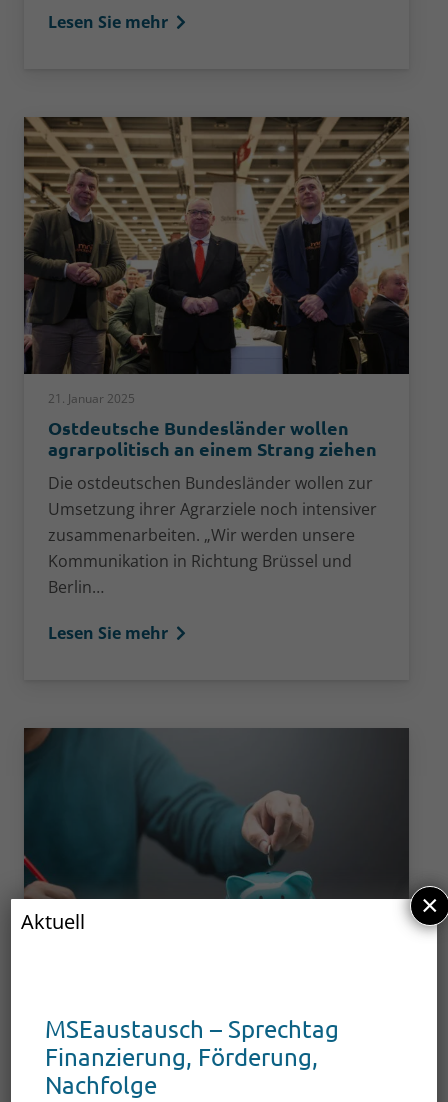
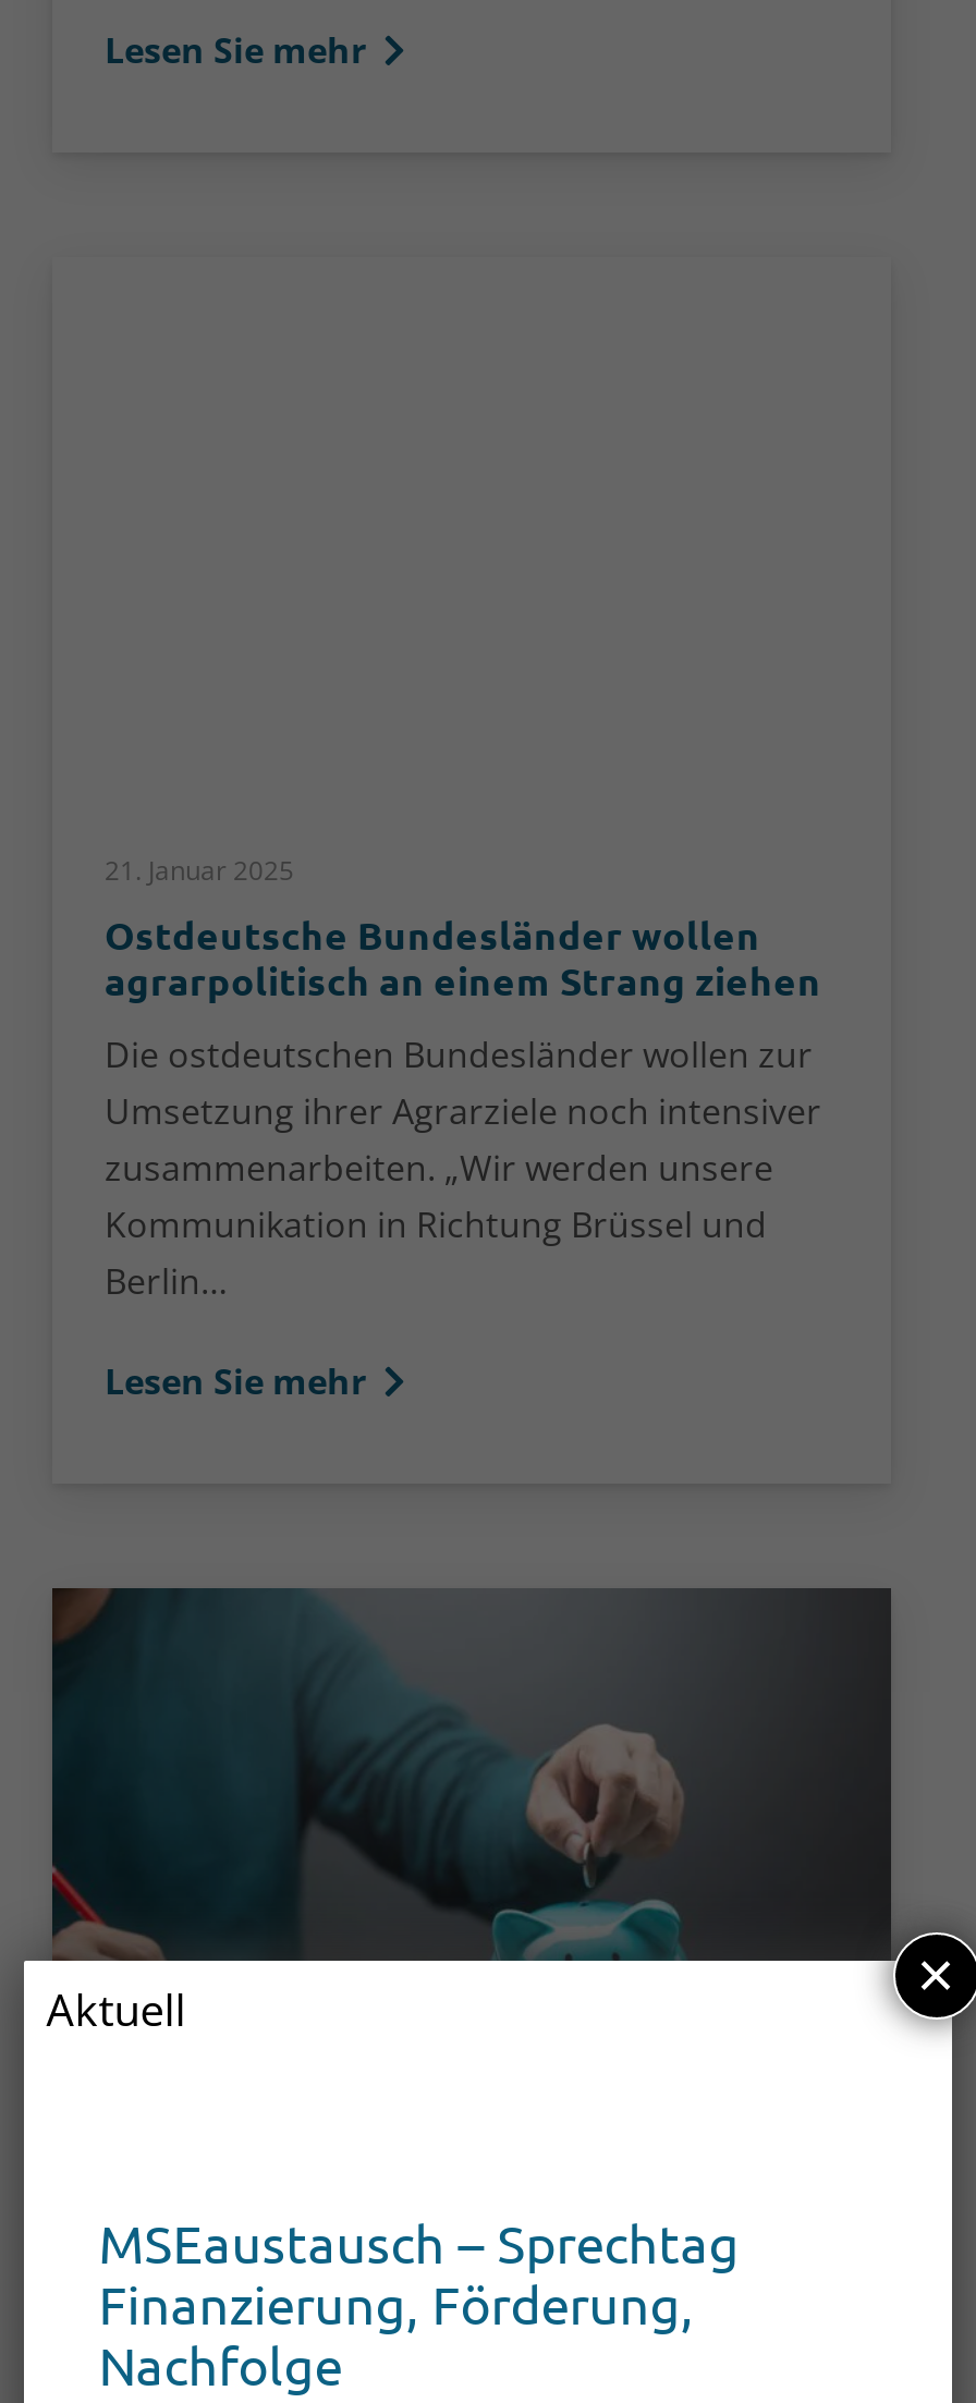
- [image]
